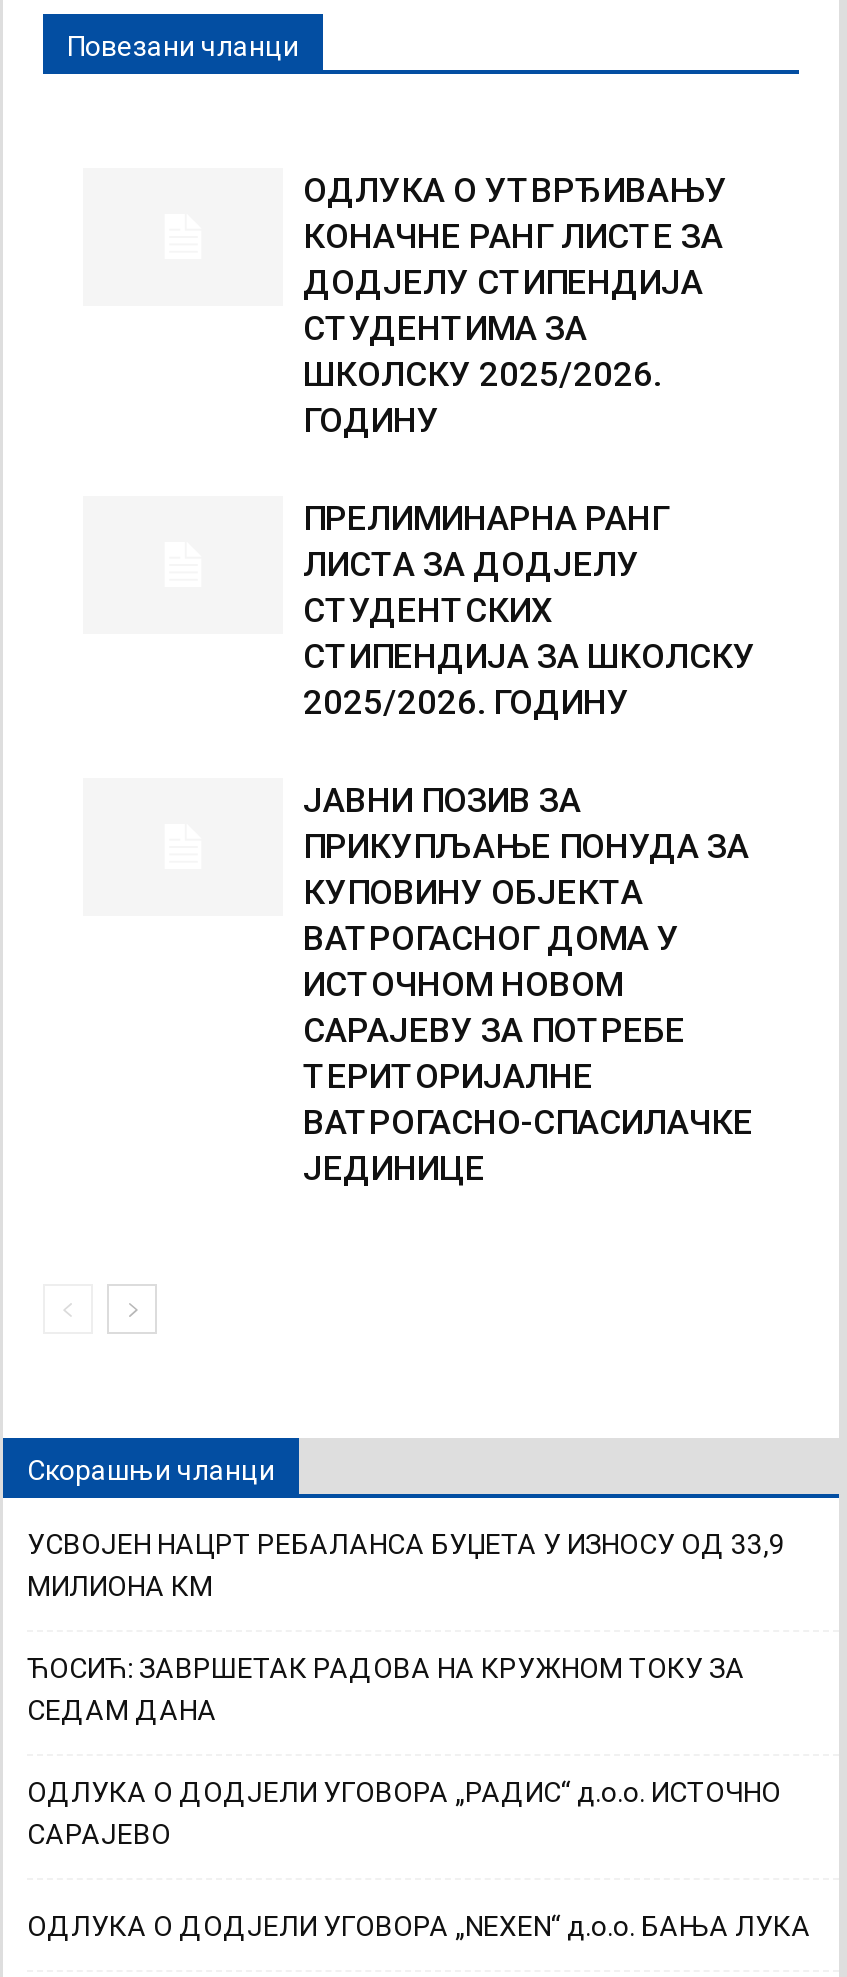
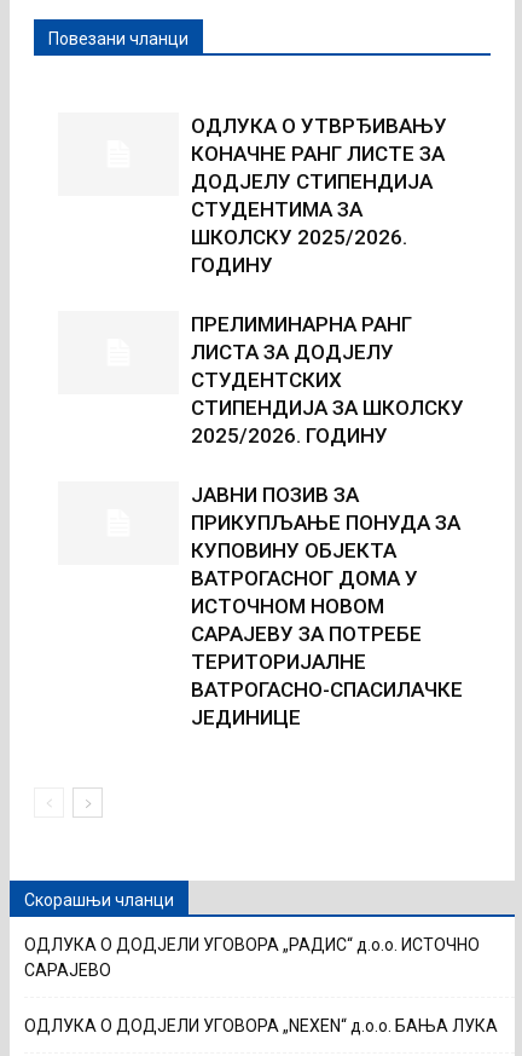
- УСВОЈЕН НАЦРТ РЕБАЛАНСА БУЏЕТА У ИЗНОСУ ОД 33,9
- МИЛИОНА КМ
- ЋОСИЋ: ЗАВРШЕТАК РАДОВА НА КРУЖНОМ ТОКУ ЗА
- СЕДАМ ДАНА
